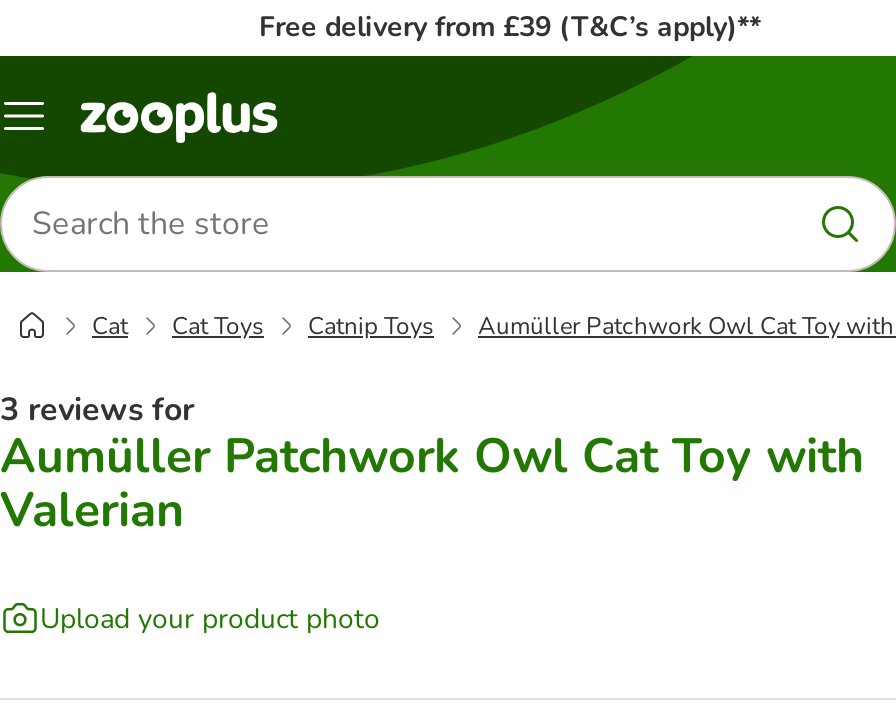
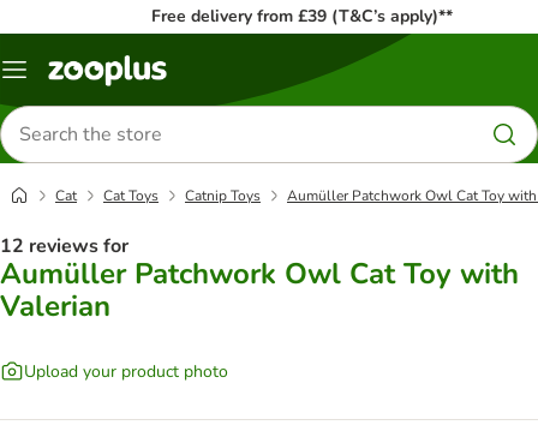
- 3 reviews for
+ 12 reviews for
